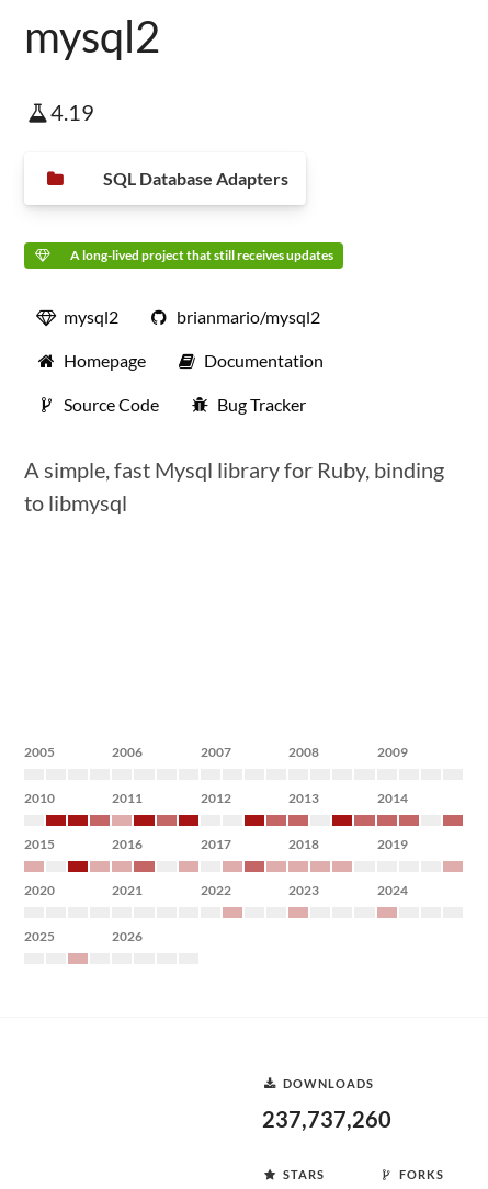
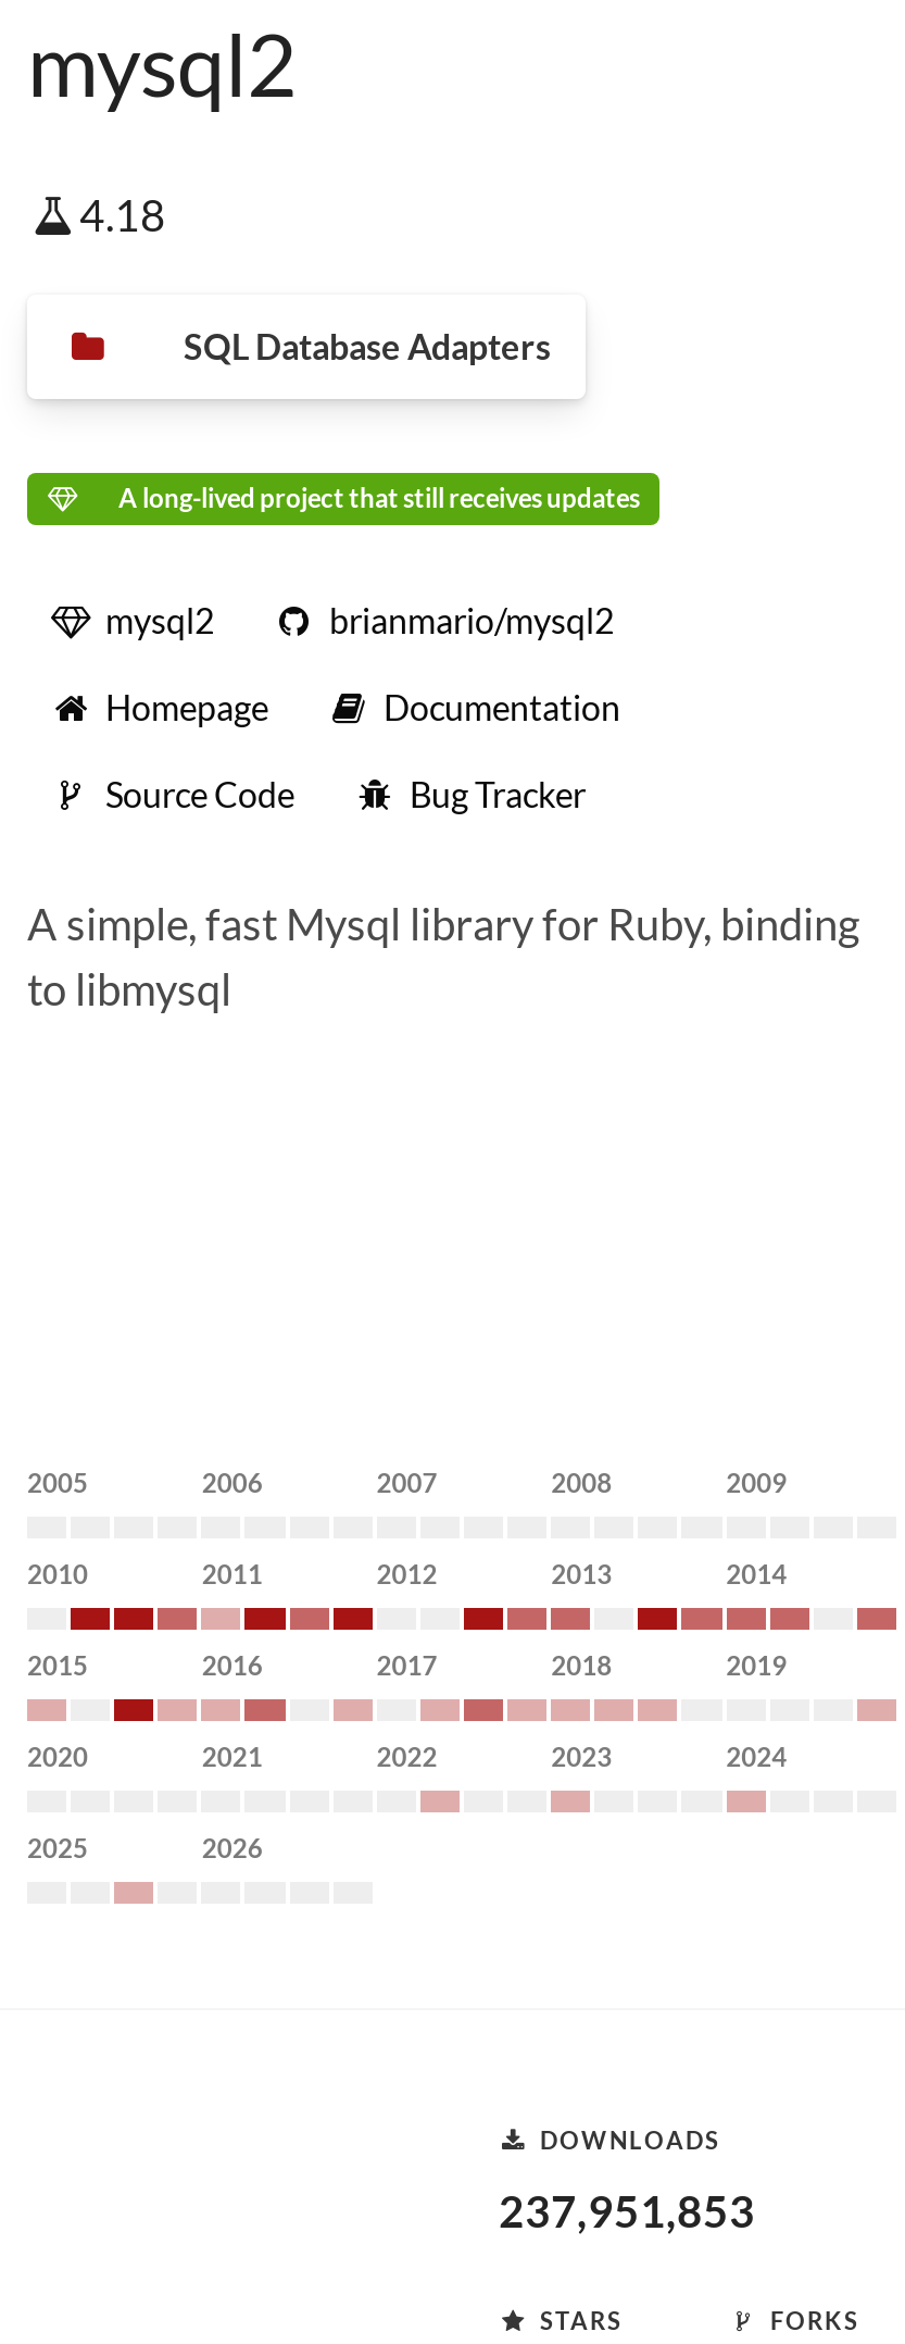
- 4.19
+ 4.18

- 237,737,260
+ 237,951,853
